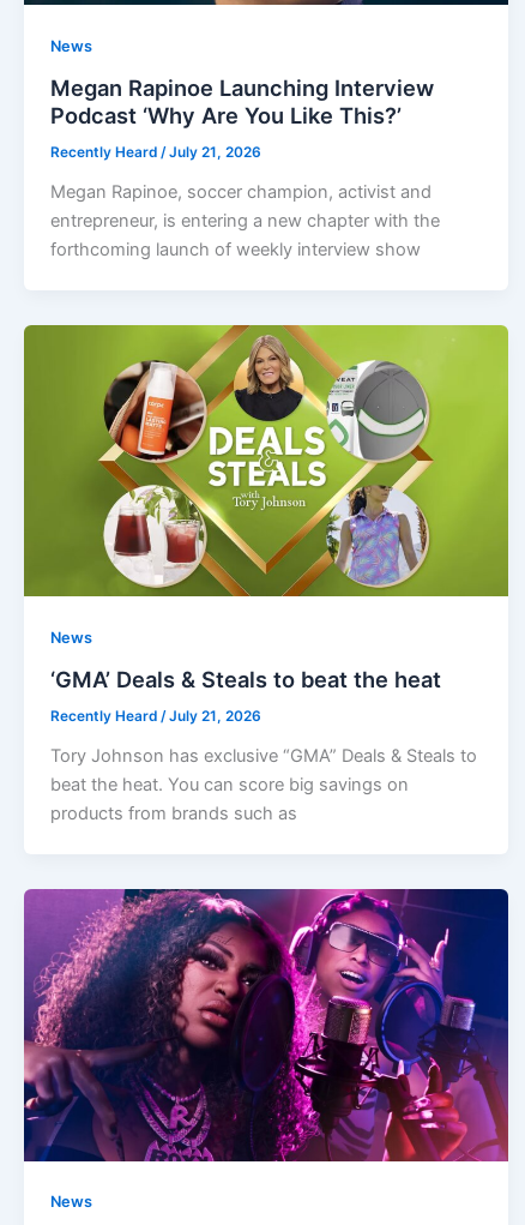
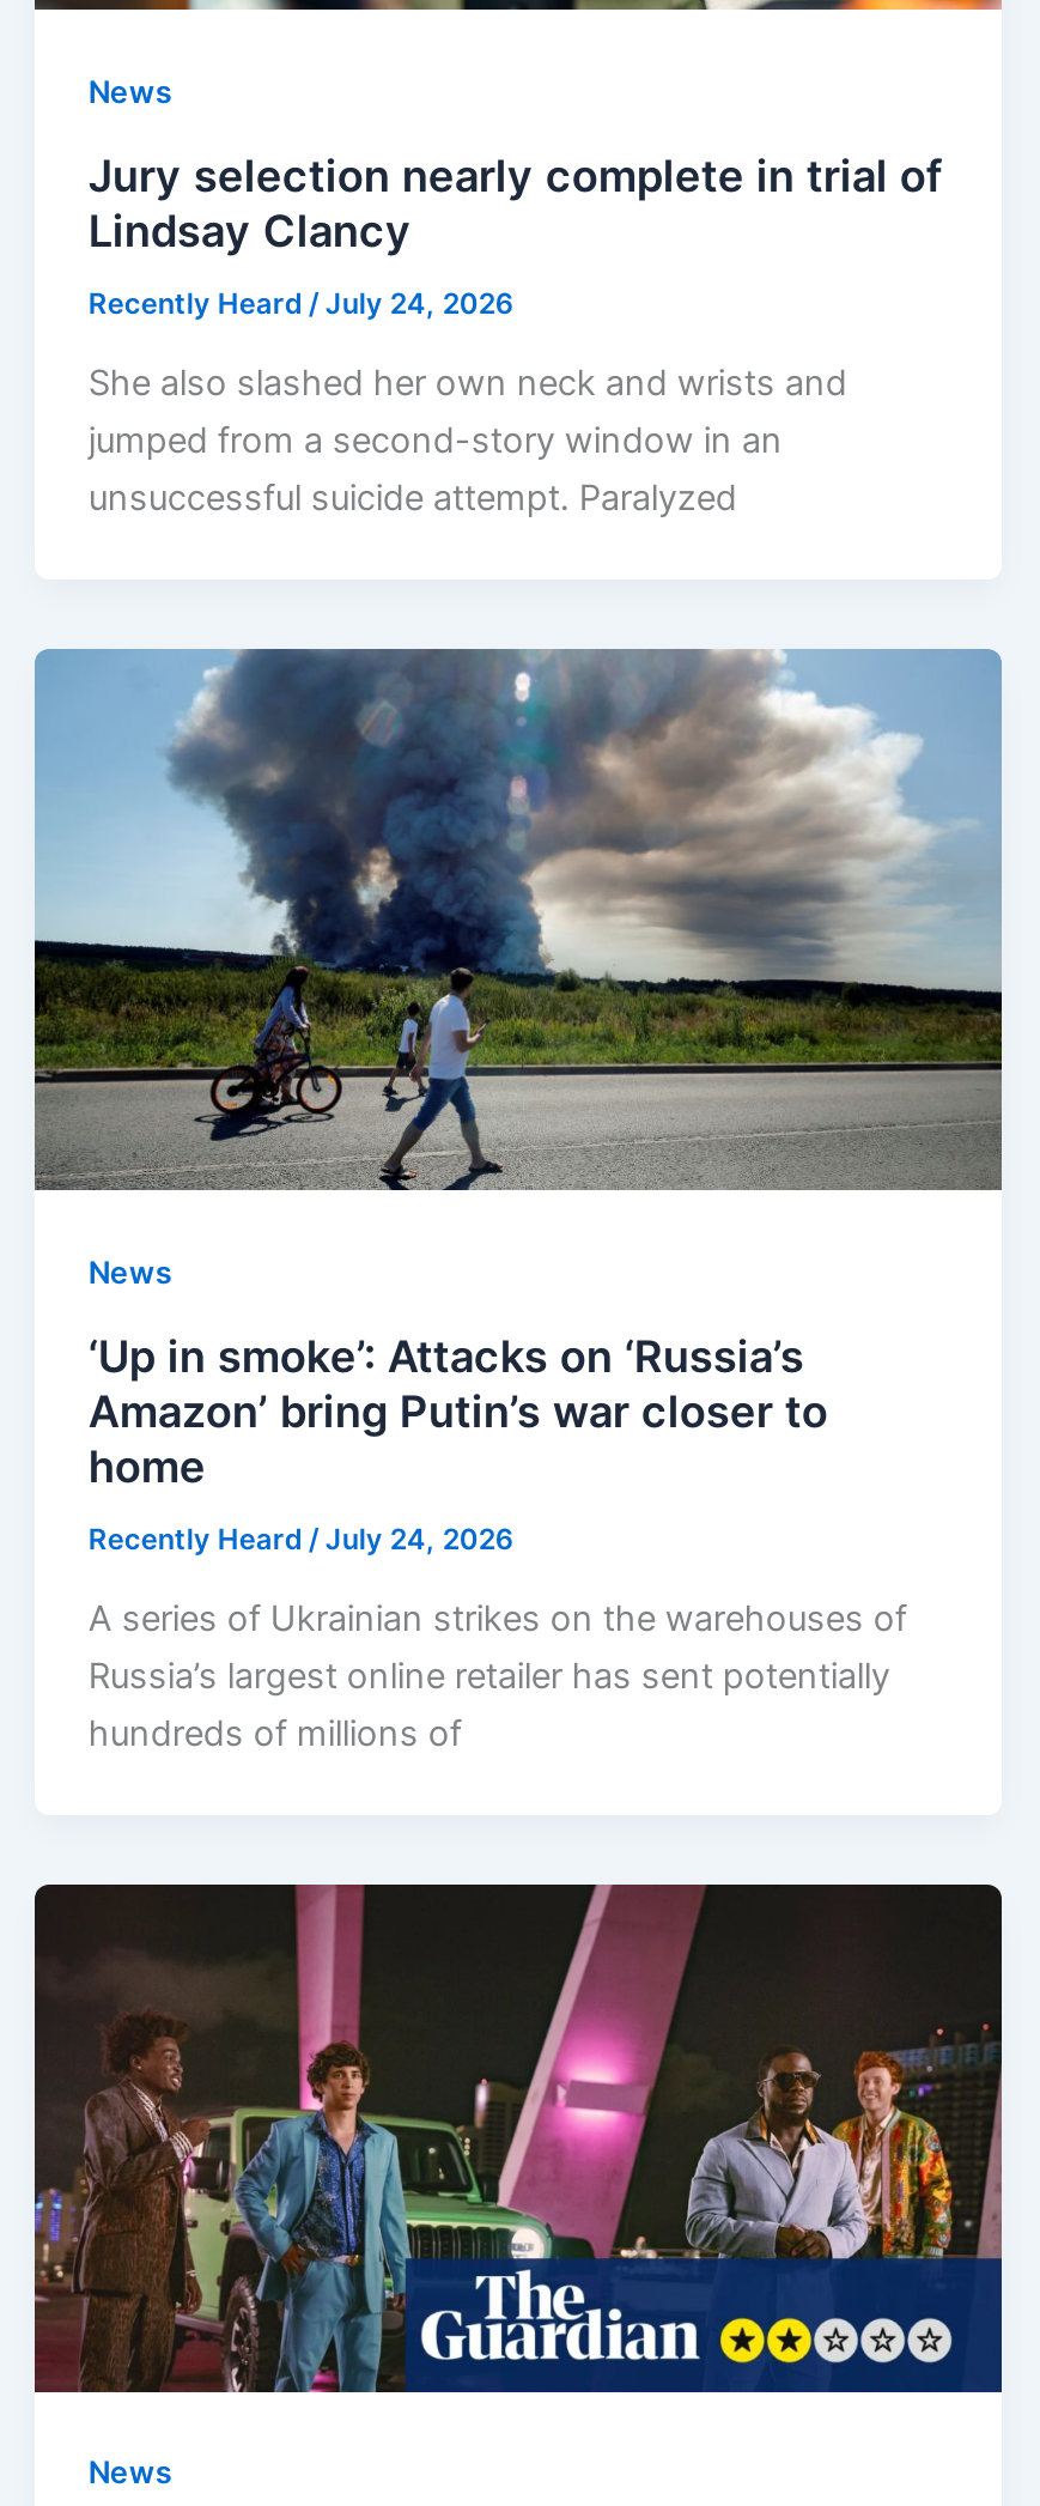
- Megan Rapinoe Launching Interview
- Podcast ‘Why Are You Like This?’
+ Jury selection nearly complete in trial of
+ Lindsay Clancy

- Recently Heard / July 21, 2026
+ Recently Heard / July 24, 2026

- Megan Rapinoe, soccer champion, activist and
- entrepreneur, is entering a new chapter with the
- forthcoming launch of weekly interview show
+ She also slashed her own neck and wrists and
+ jumped from a second-story window in an
+ unsuccessful suicide attempt. Paralyzed

- [image]
+ [image]

- ‘GMA’ Deals & Steals to beat the heat
+ ‘Up in smoke’: Attacks on ‘Russia’s
+ Amazon’ bring Putin’s war closer to
+ home

- Recently Heard / July 21, 2026
+ Recently Heard / July 24, 2026

- Tory Johnson has exclusive “GMA” Deals & Steals to
- beat the heat. You can score big savings on
- products from brands such as
+ A series of Ukrainian strikes on the warehouses of
+ Russia’s largest online retailer has sent potentially
+ hundreds of millions of

- [image]
+ [image]
